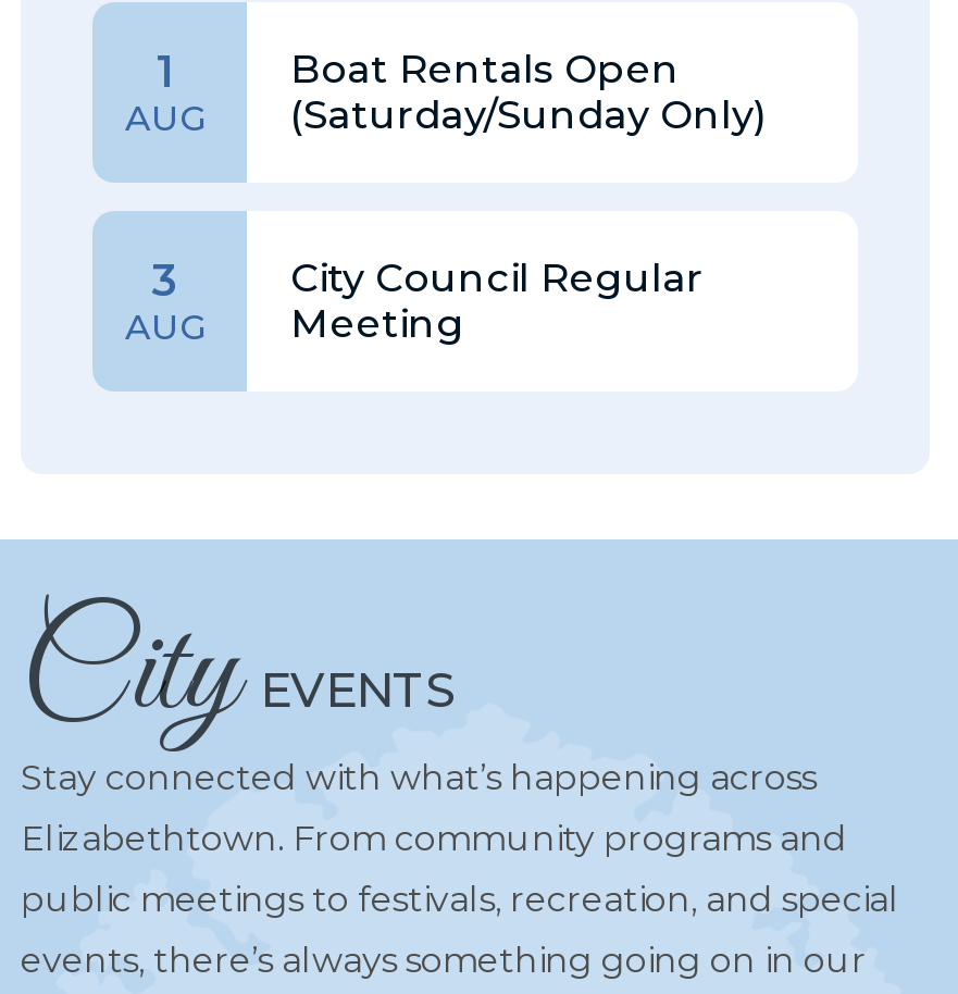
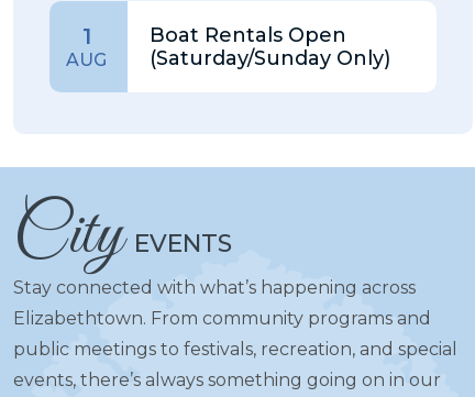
- 3
- AUG

- City Council Regular
- Meeting
